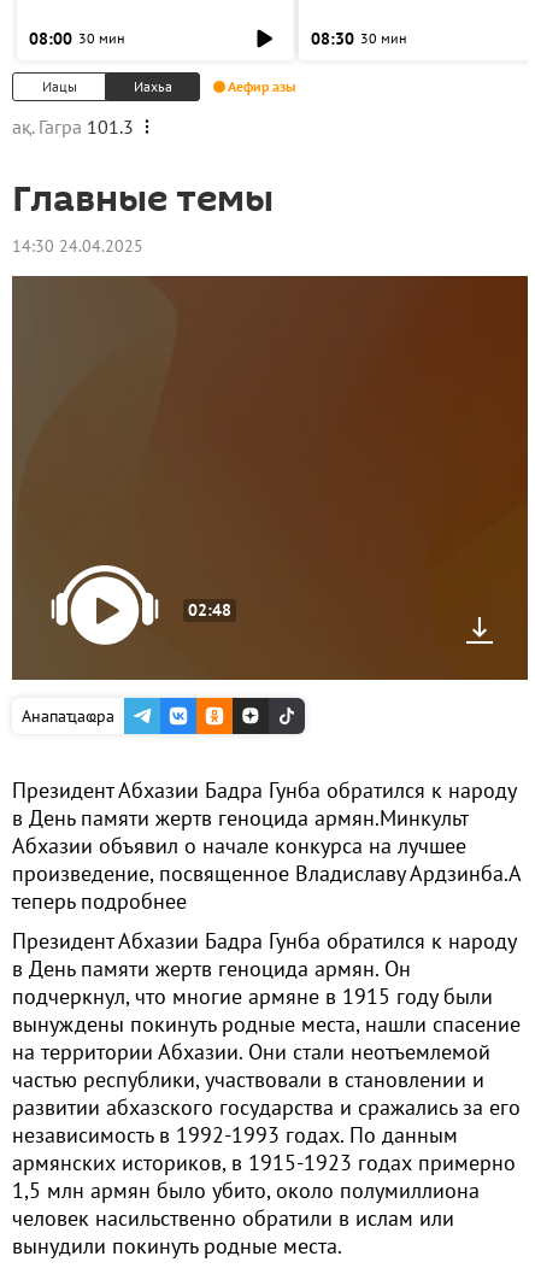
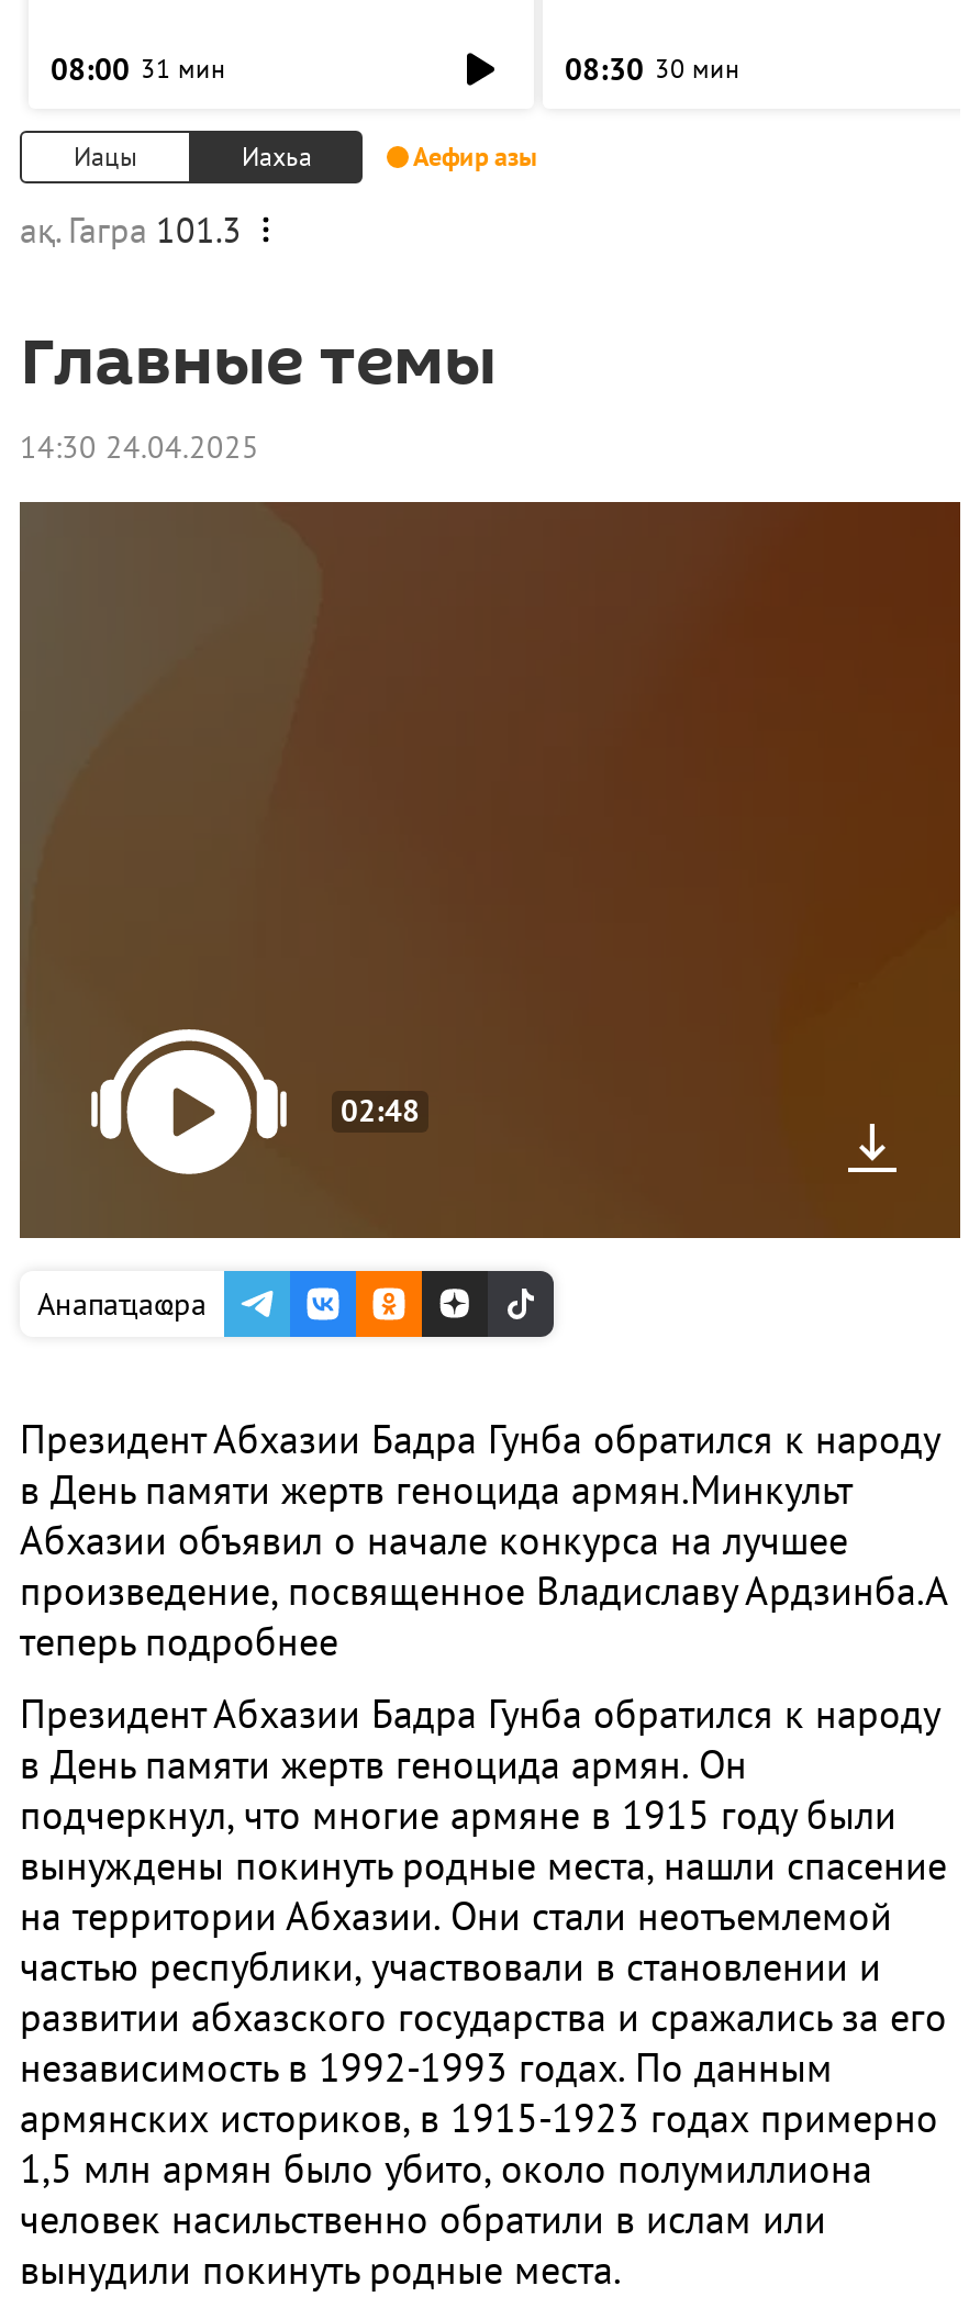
- 08:00 30 мин
+ 08:00 31 мин
